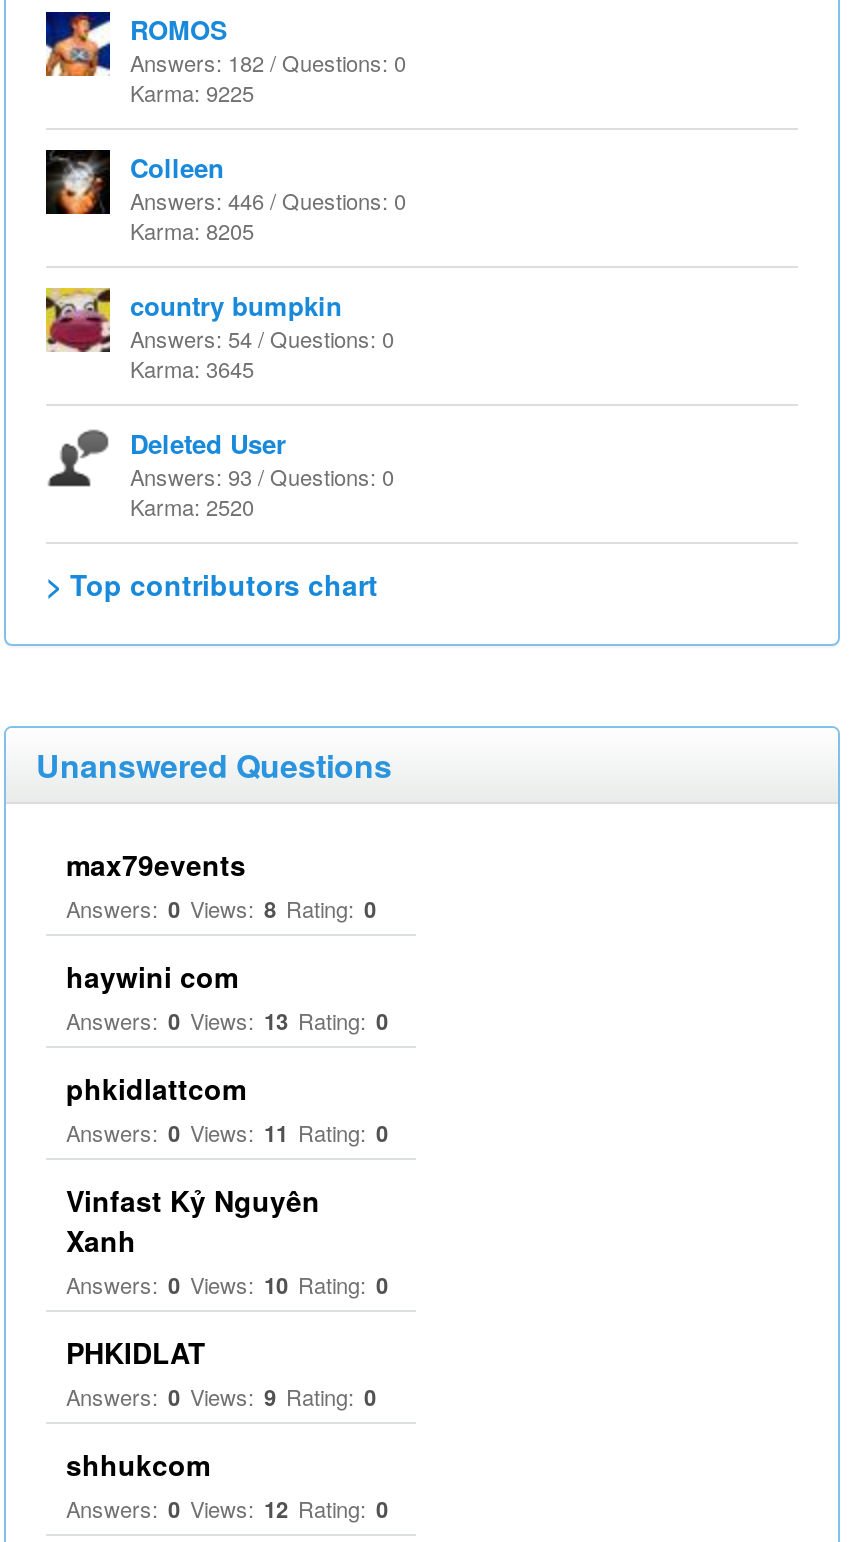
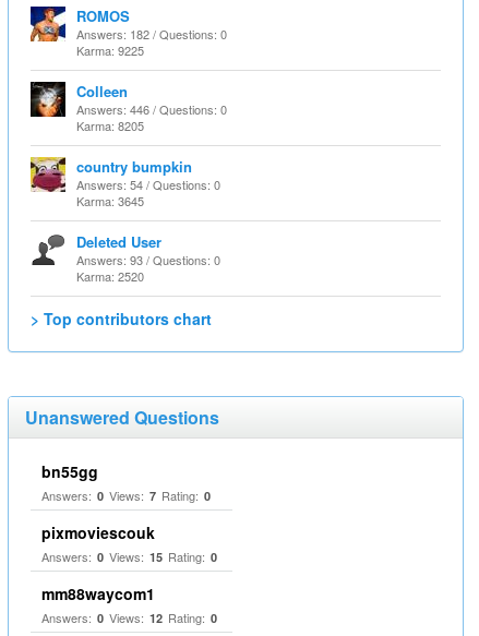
- max79events
- Answers: 0 Views: 8 Rating: 0
- haywini com
- Answers: 0 Views: 13 Rating: 0
- phkidlattcom
- Answers: 0 Views: 11 Rating: 0
- Vinfast Kỷ Nguyên
- Xanh
- Answers: 0 Views: 10 Rating: 0
- PHKIDLAT
- Answers: 0 Views: 9 Rating: 0
- shhukcom
+ bn55gg
+ Answers: 0 Views: 7 Rating: 0
+ pixmoviescouk
+ Answers: 0 Views: 15 Rating: 0
+ mm88waycom1
